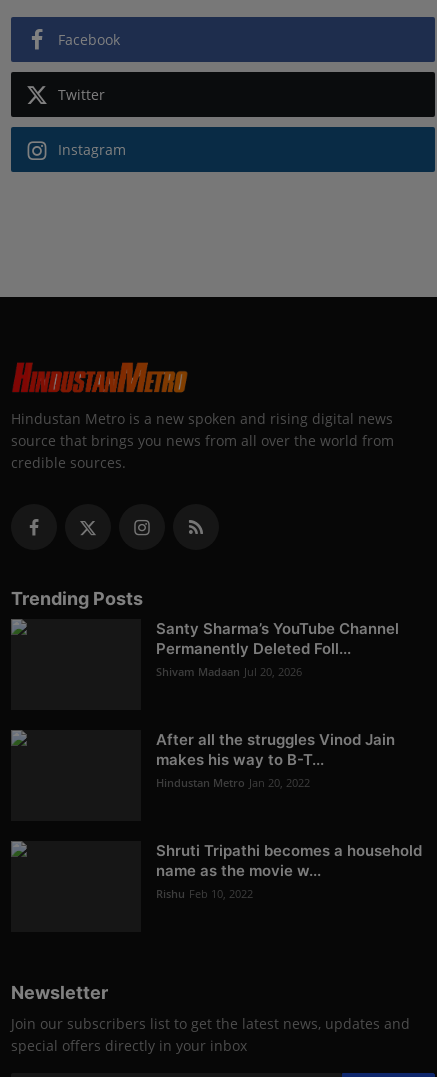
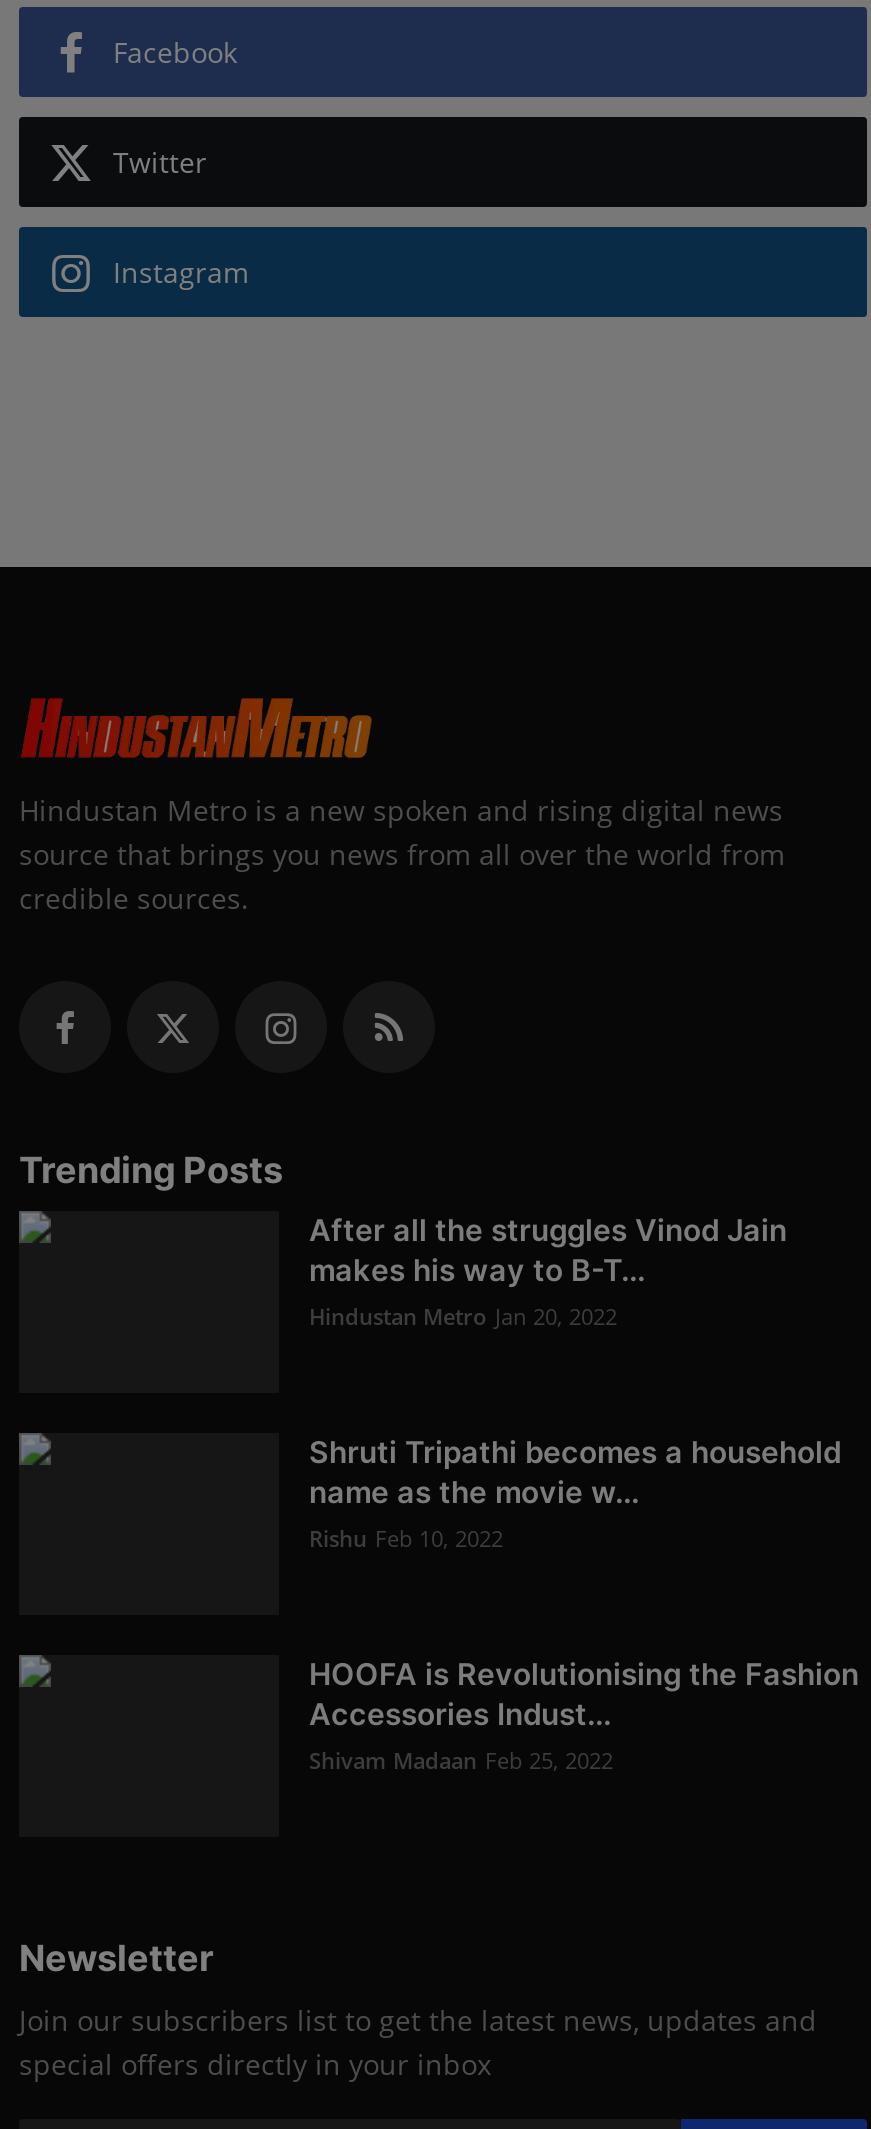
- Santy Sharma’s YouTube Channel
- Permanently Deleted Foll...
- Shivam Madaan Jul 20, 2026

moved up: After all the struggles Vinod Jain | makes his way to B-T... | Hindustan Metro Jan 20, 2022 | Shruti Tripathi becomes a household | name as the movie w... | Rishu Feb 10, 2022

+ HOOFA is Revolutionising the Fashion
+ Accessories Indust...
+ Shivam Madaan Feb 25, 2022
